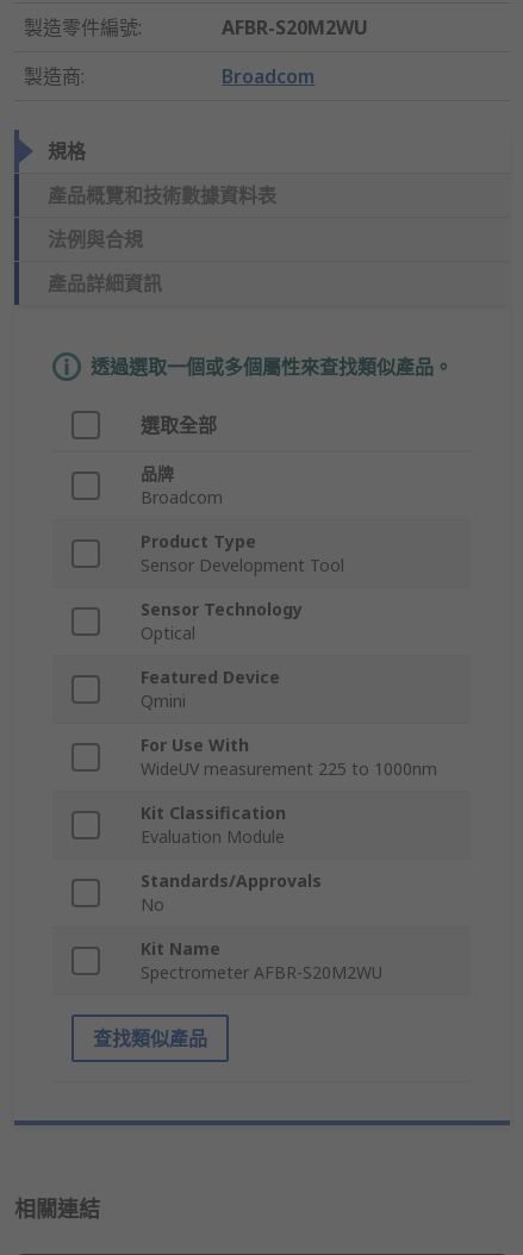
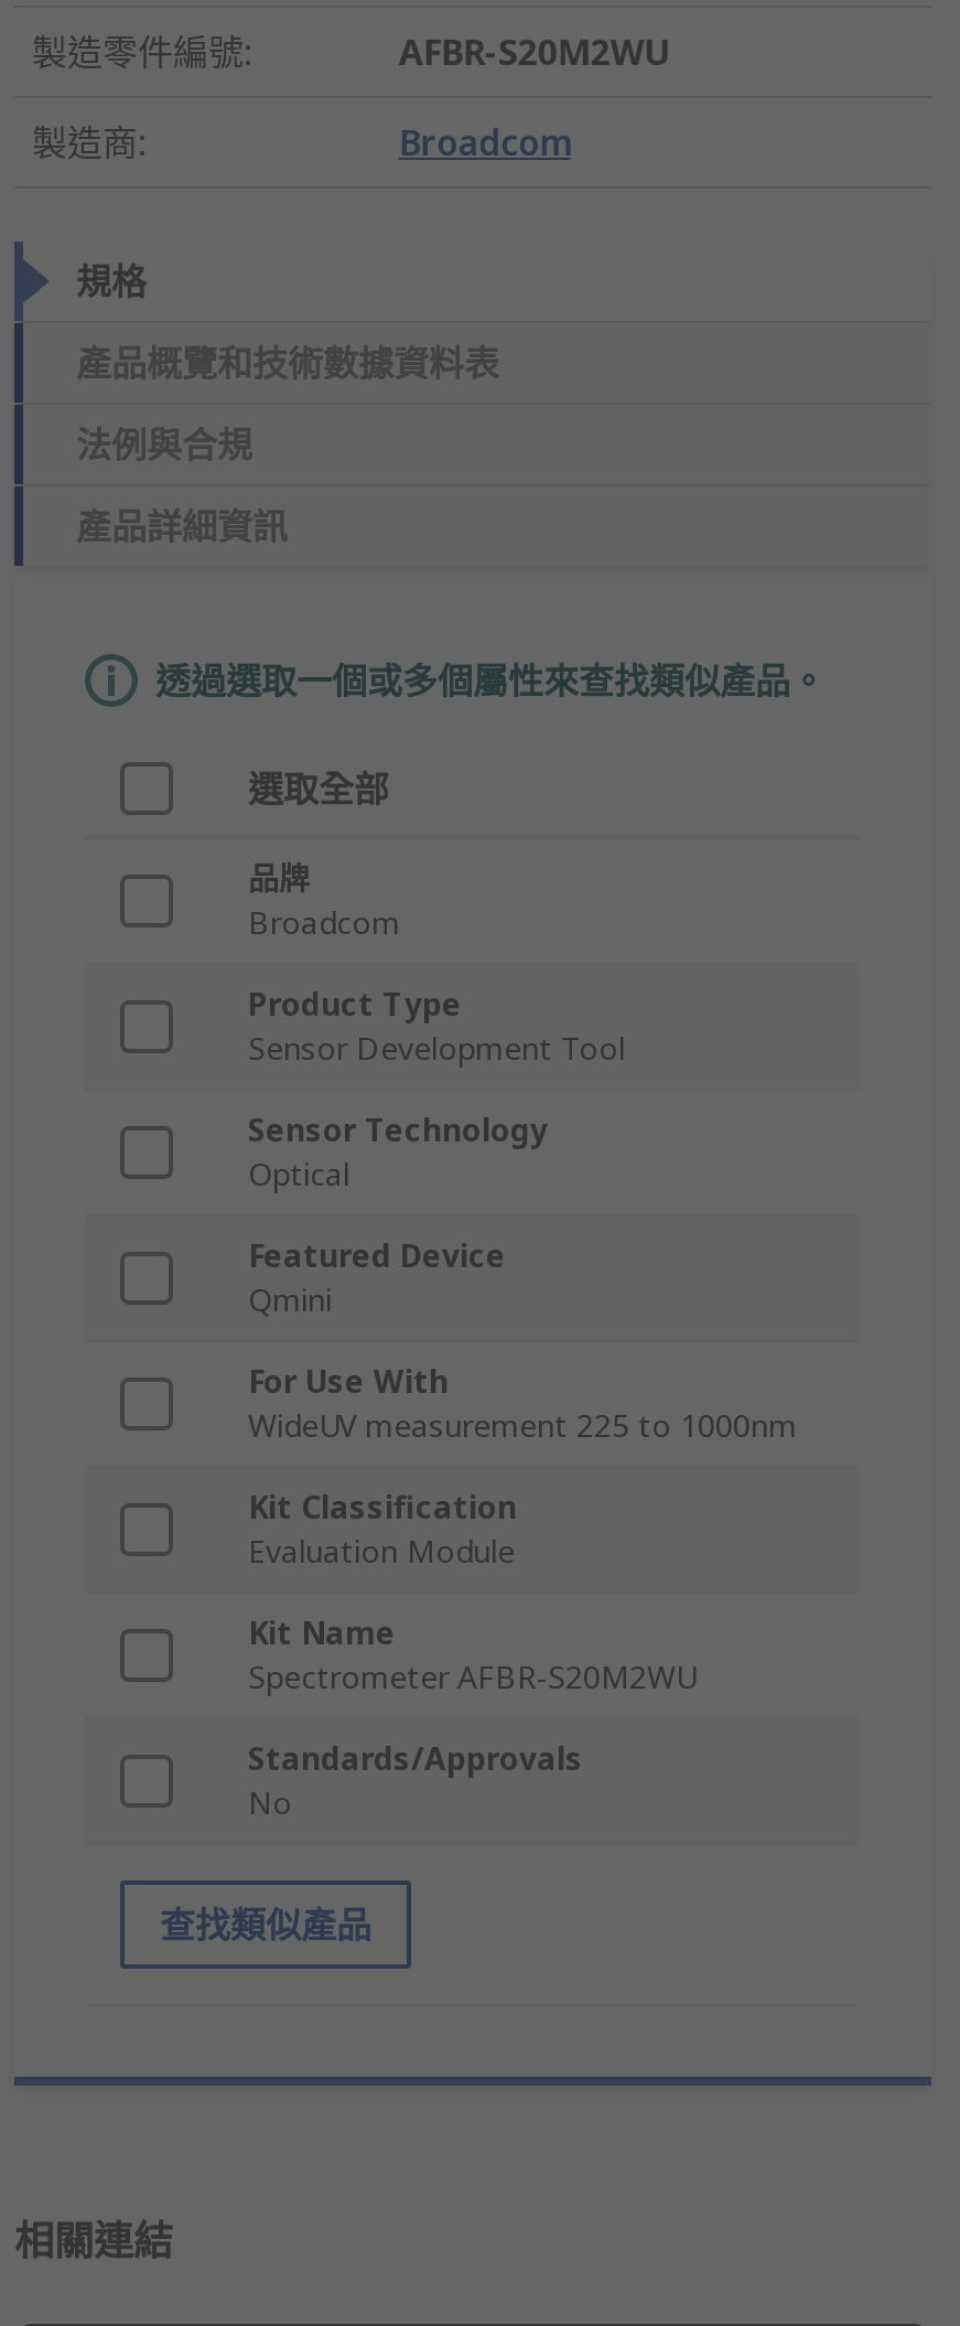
moved down: Standards/Approvals | No

moved up: Kit Name | Spectrometer AFBR-S20M2WU
